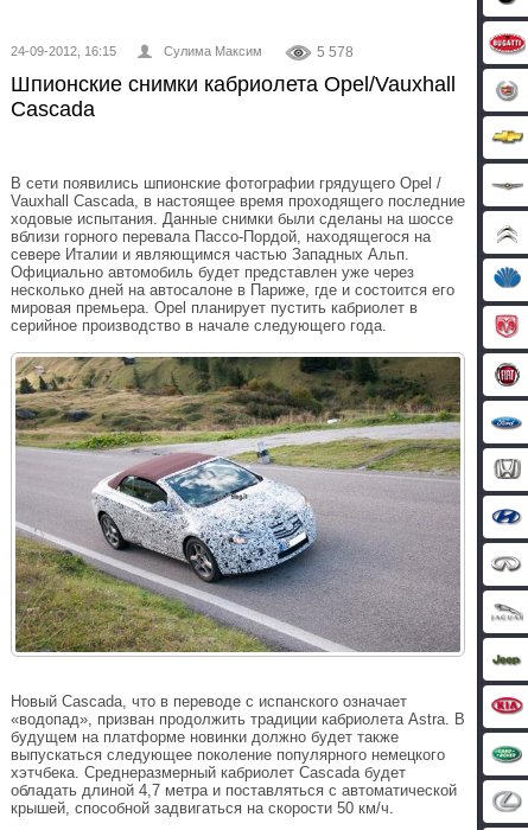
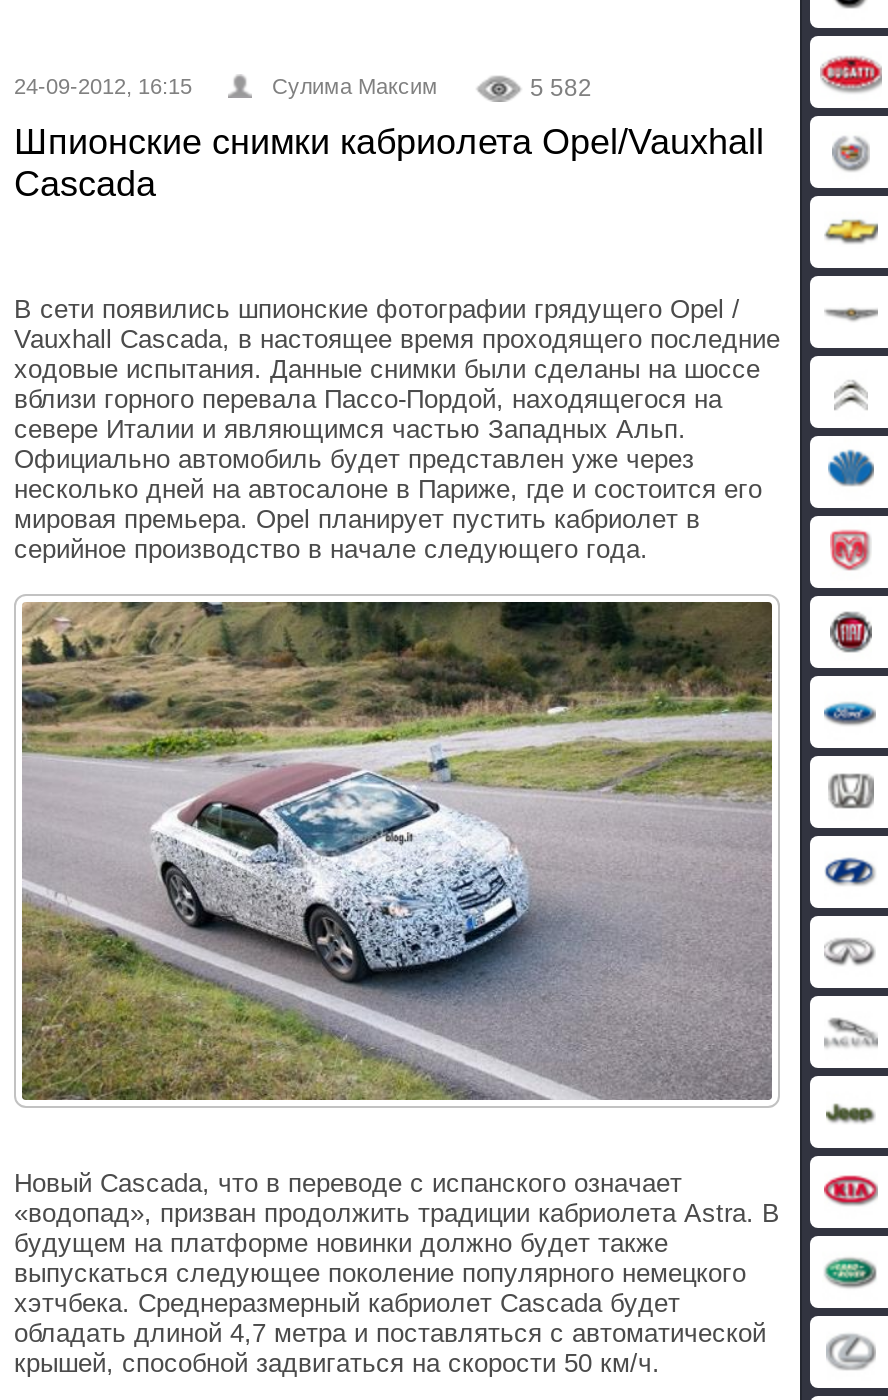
- 5 578
+ 5 582
